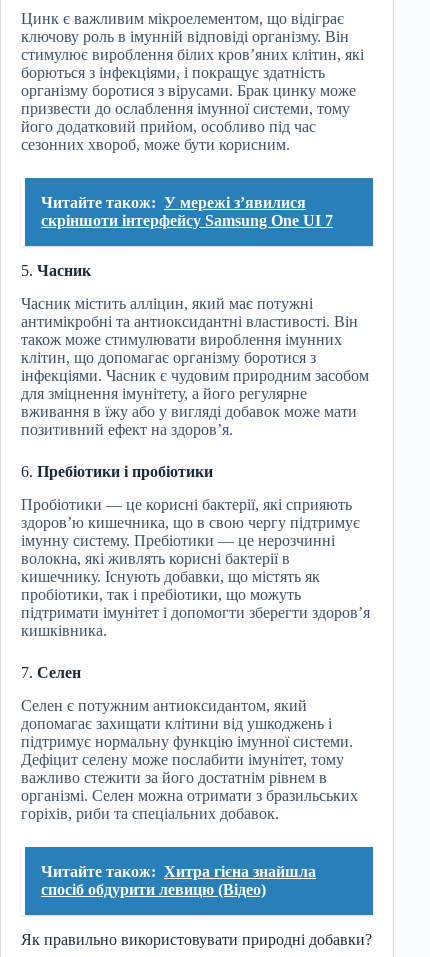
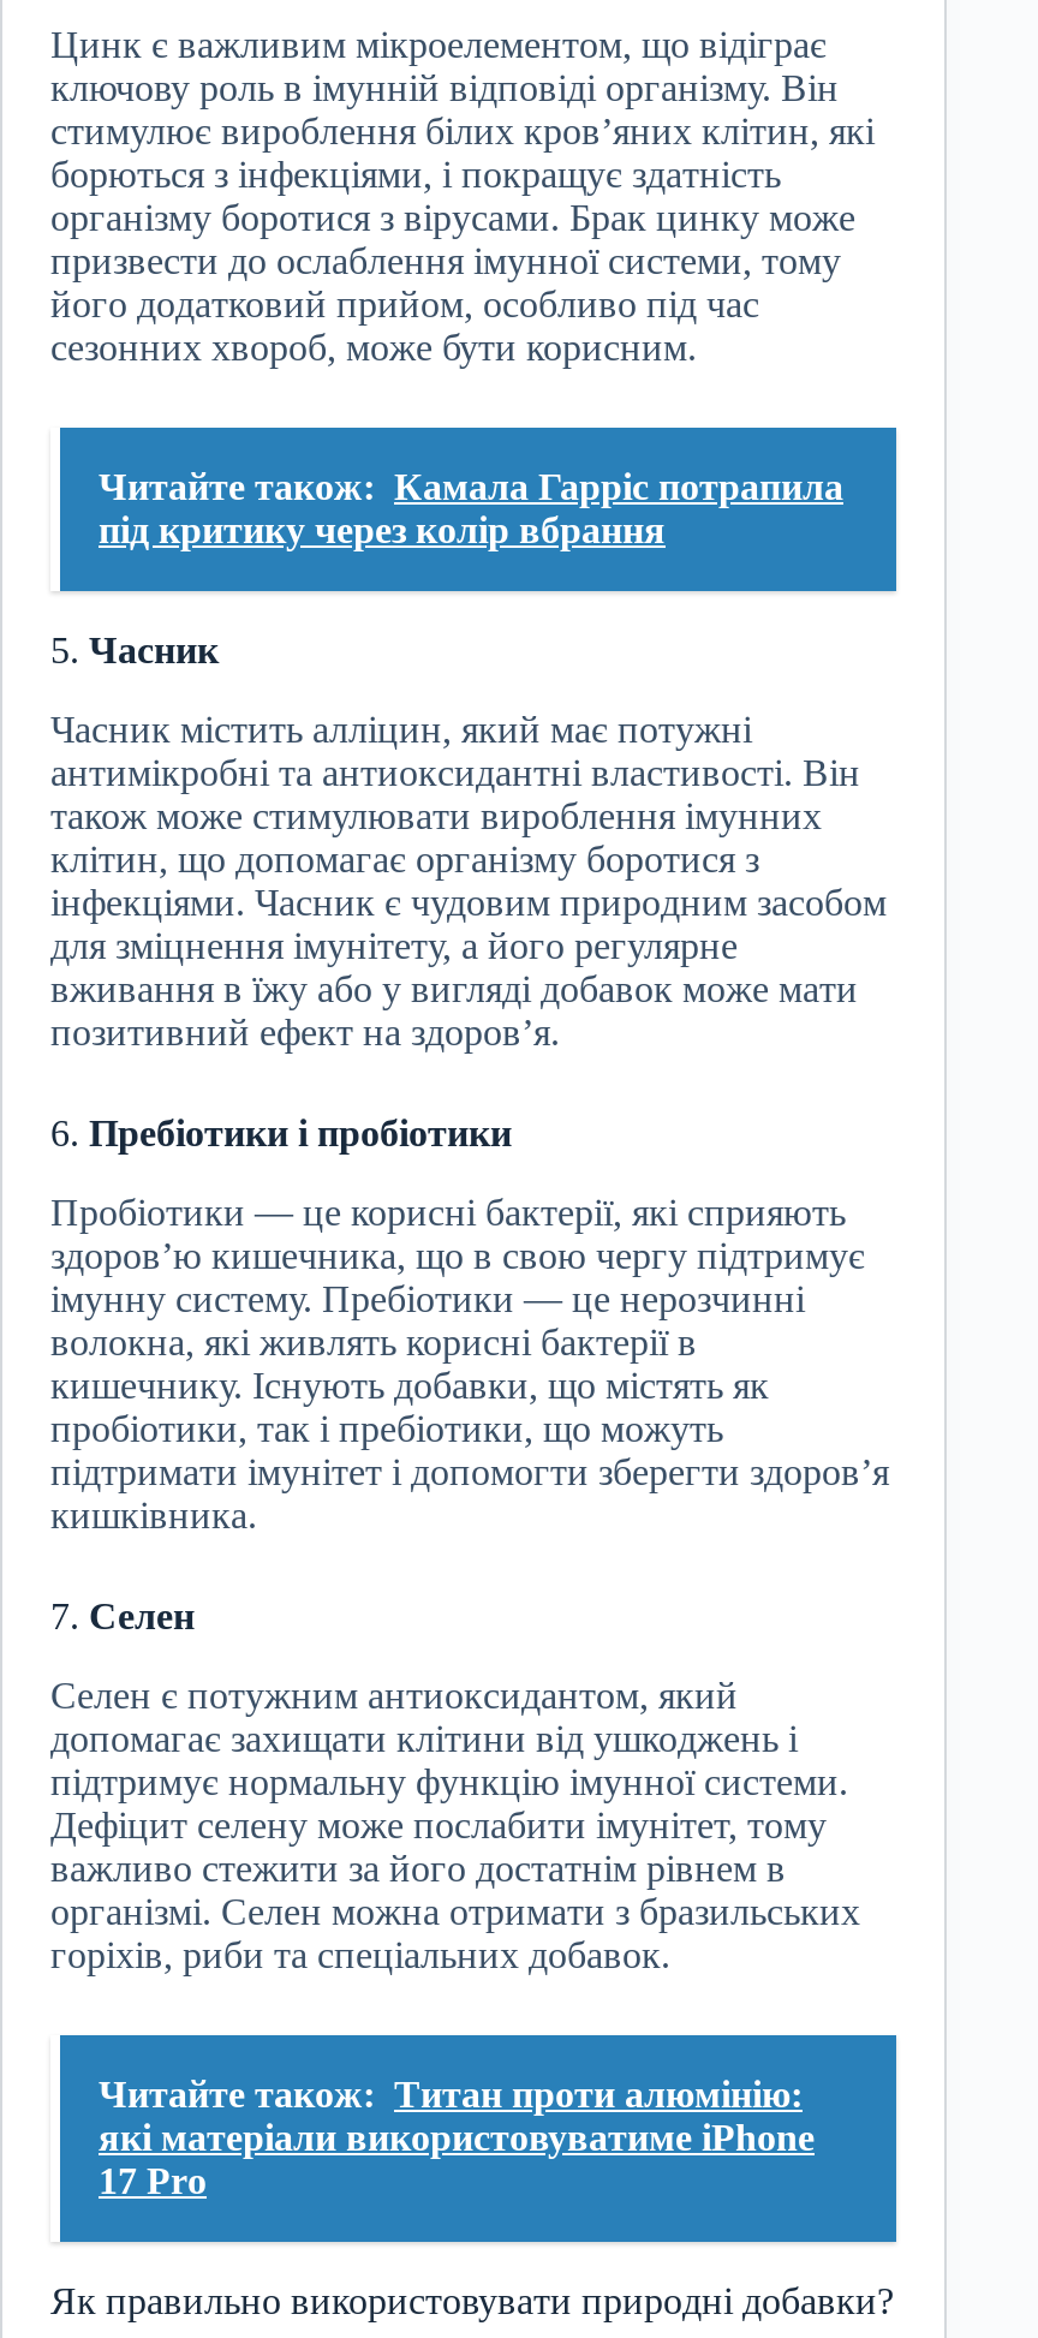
- Читайте також: У мережі з’явилися
- скріншоти інтерфейсу Samsung One UI 7
+ Читайте також: Камала Гарріс потрапила
+ під критику через колір вбрання

- Читайте також: Хитра гієна знайшла
- спосіб обдурити левицю (Відео)
+ Читайте також: Титан проти алюмінію:
+ які матеріали використовуватиме iPhone
+ 17 Pro
